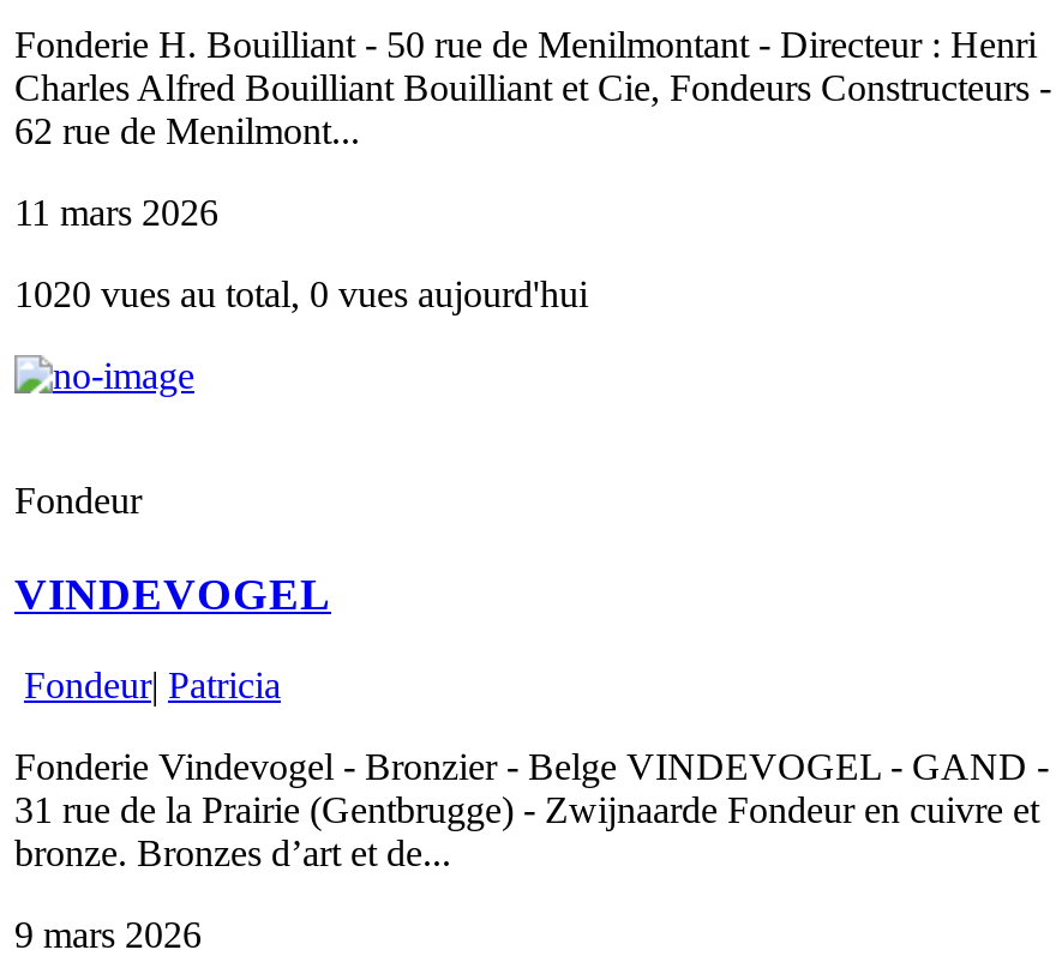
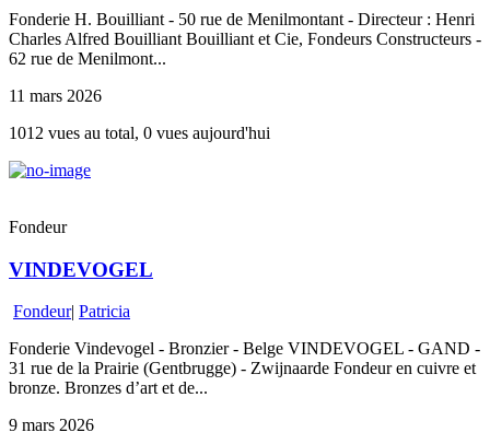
- 1020 vues au total, 0 vues aujourd'hui
+ 1012 vues au total, 0 vues aujourd'hui
